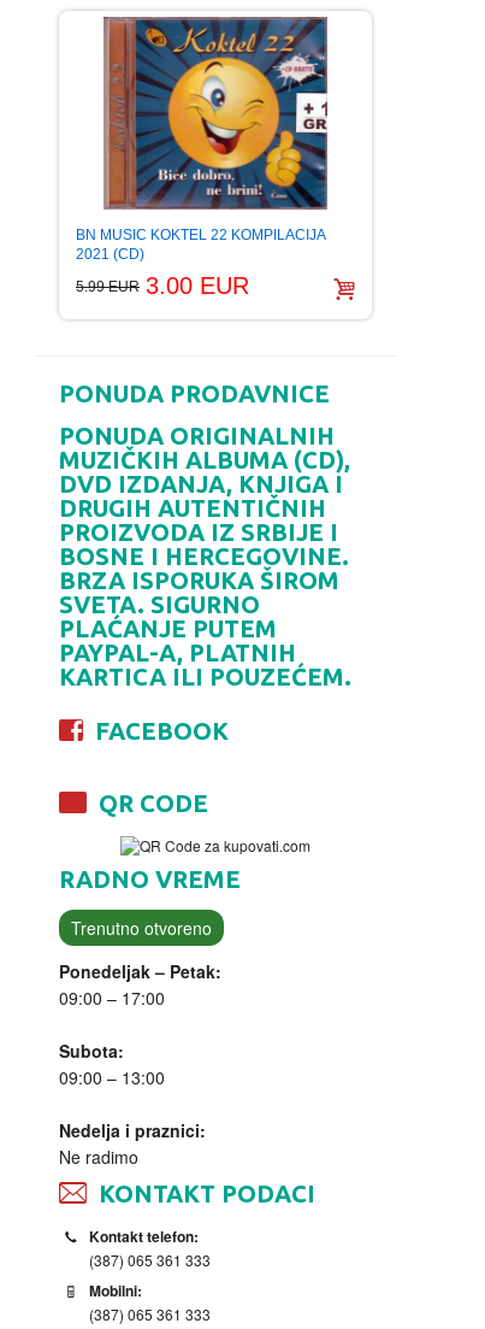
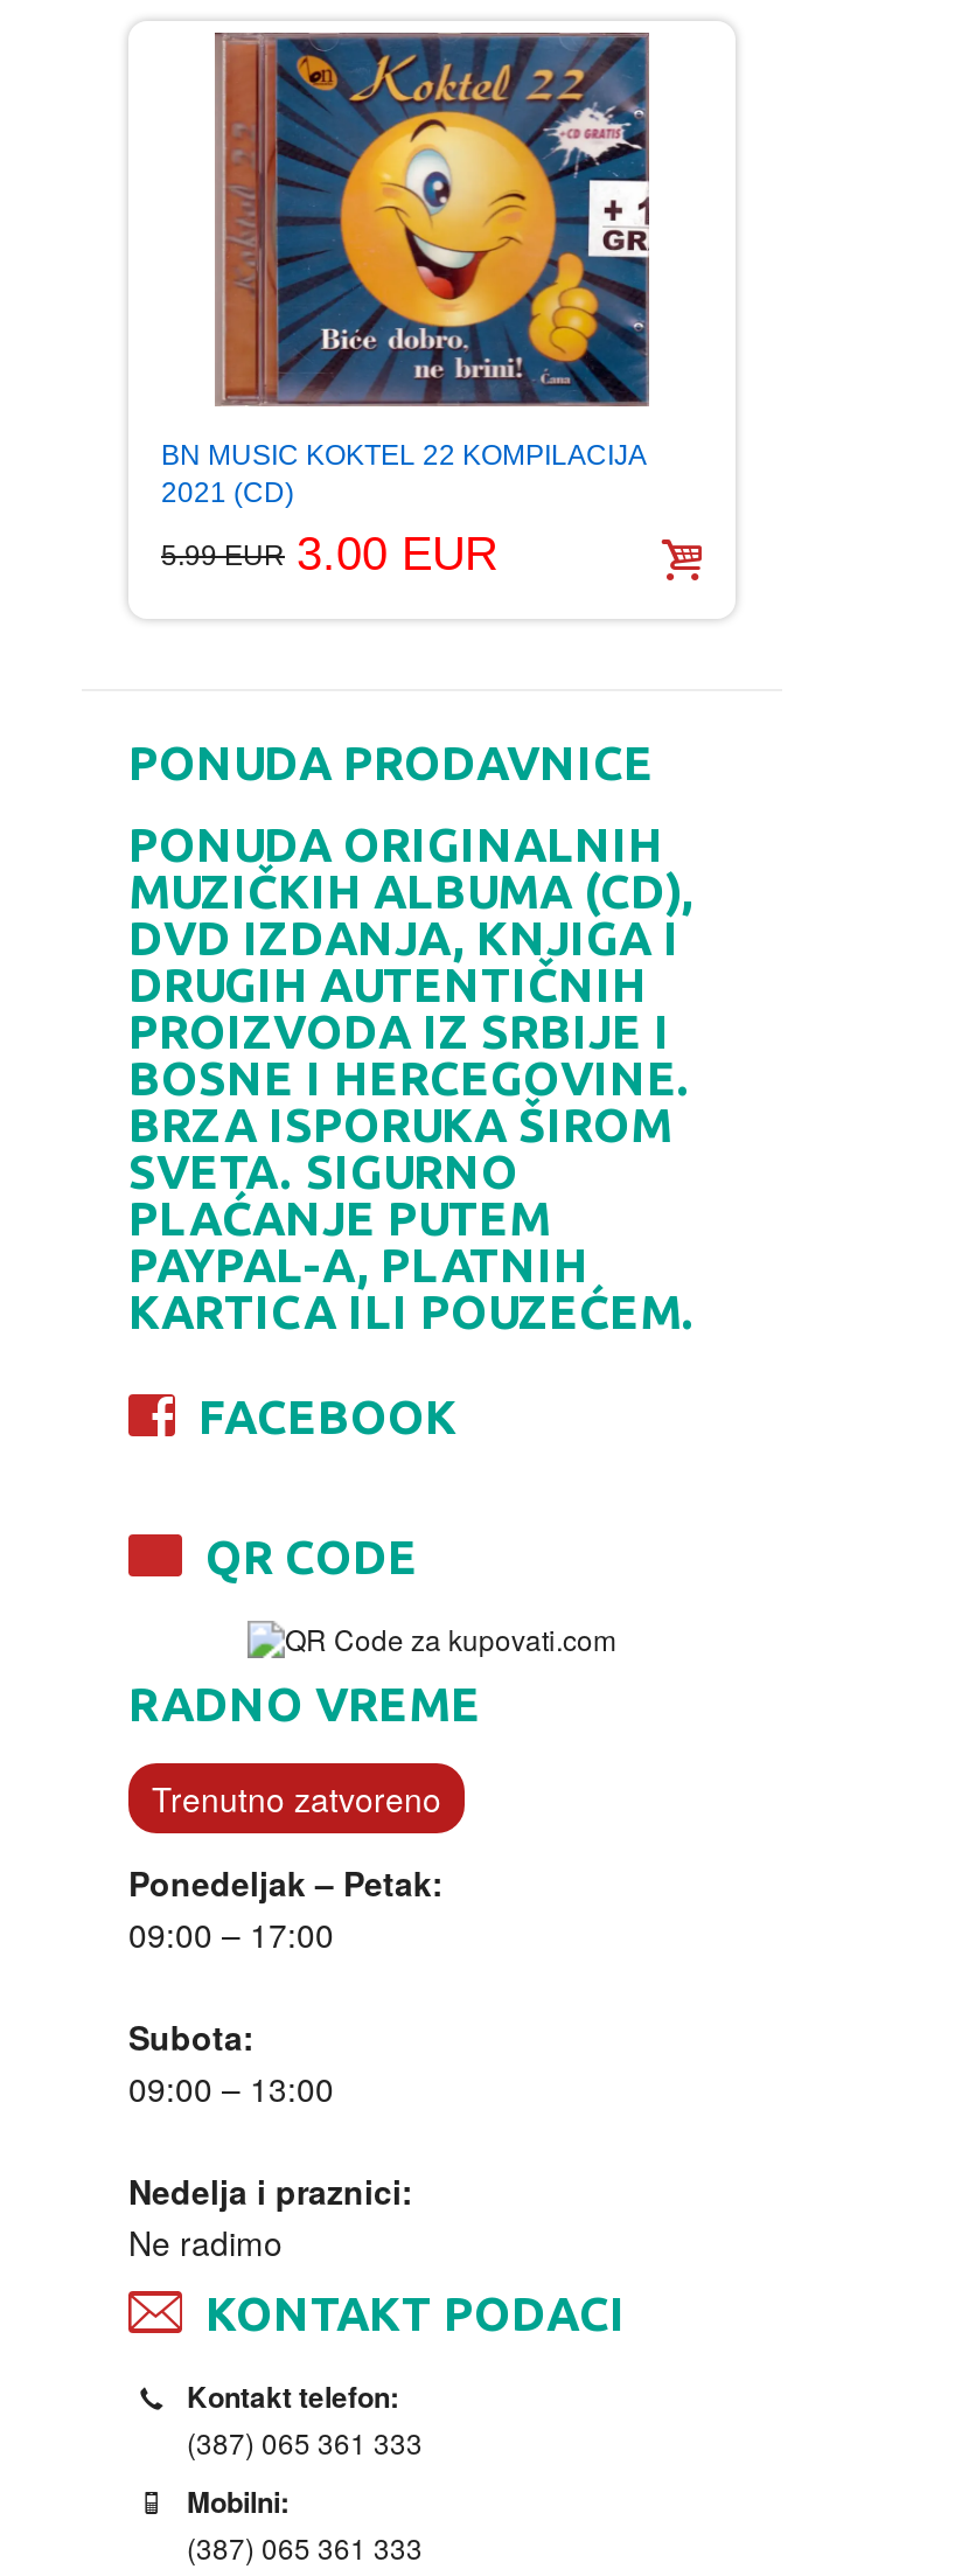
- Trenutno otvoreno
+ Trenutno zatvoreno
